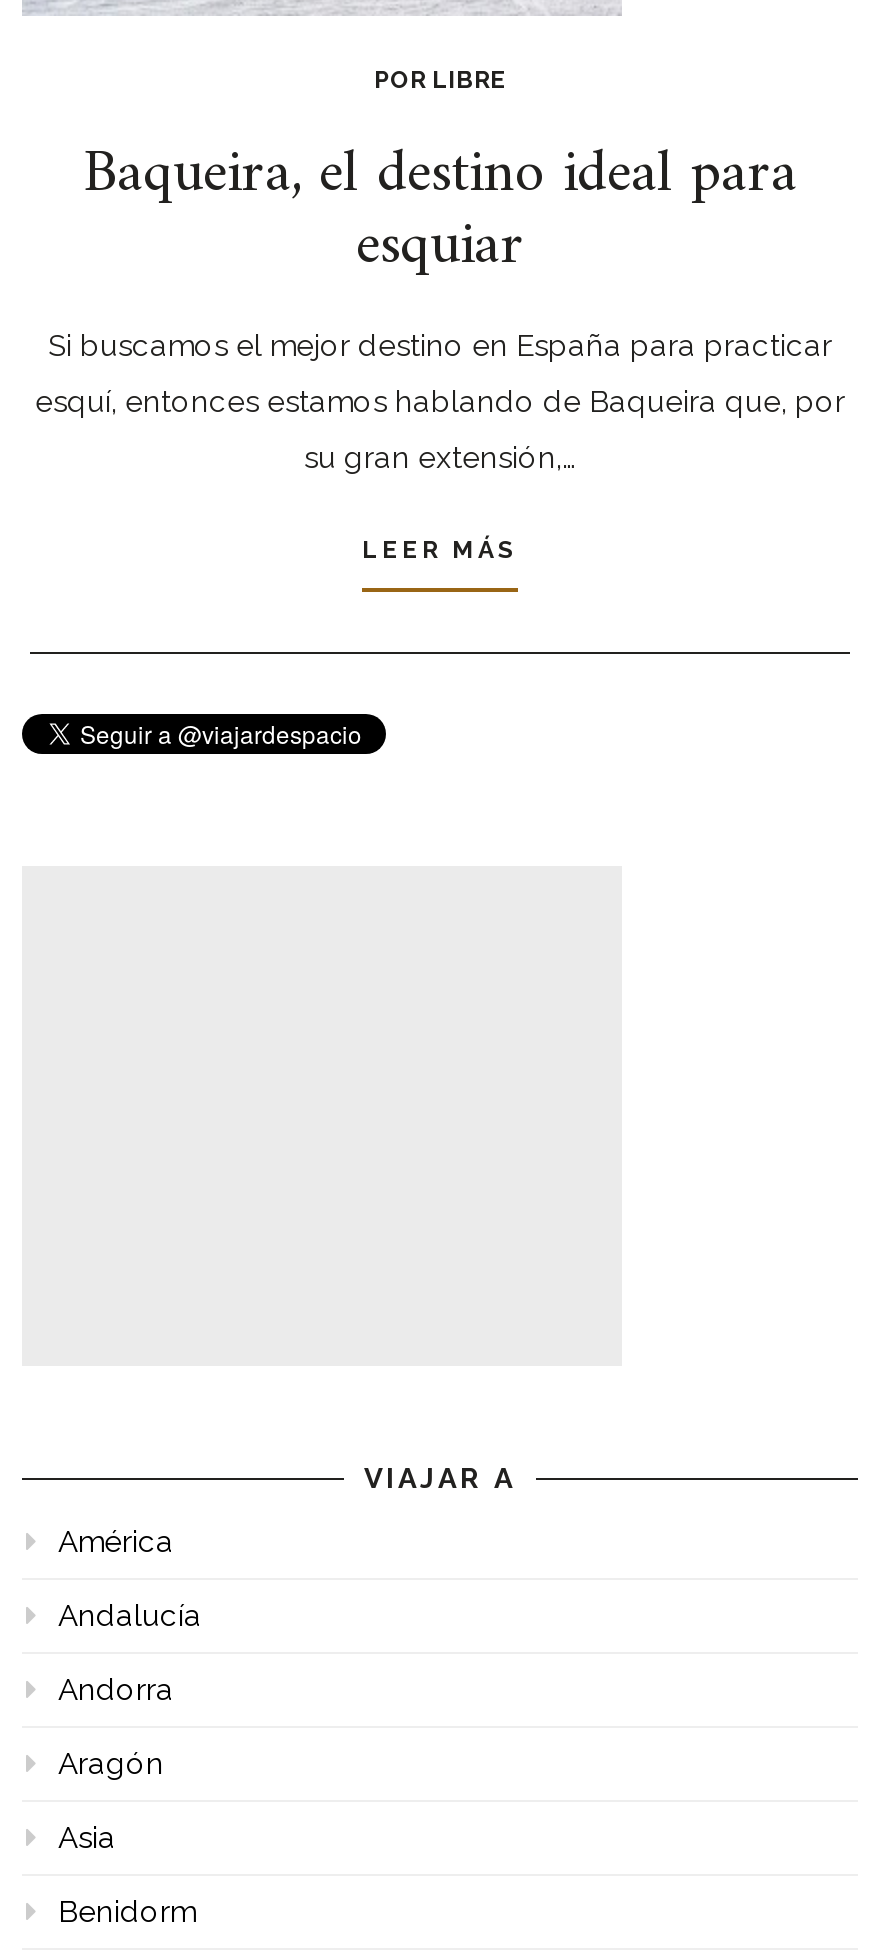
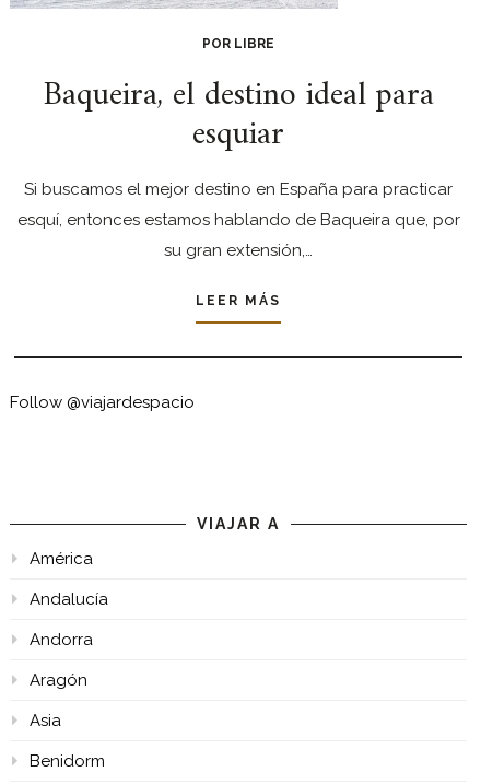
+ Follow @viajardespacio
